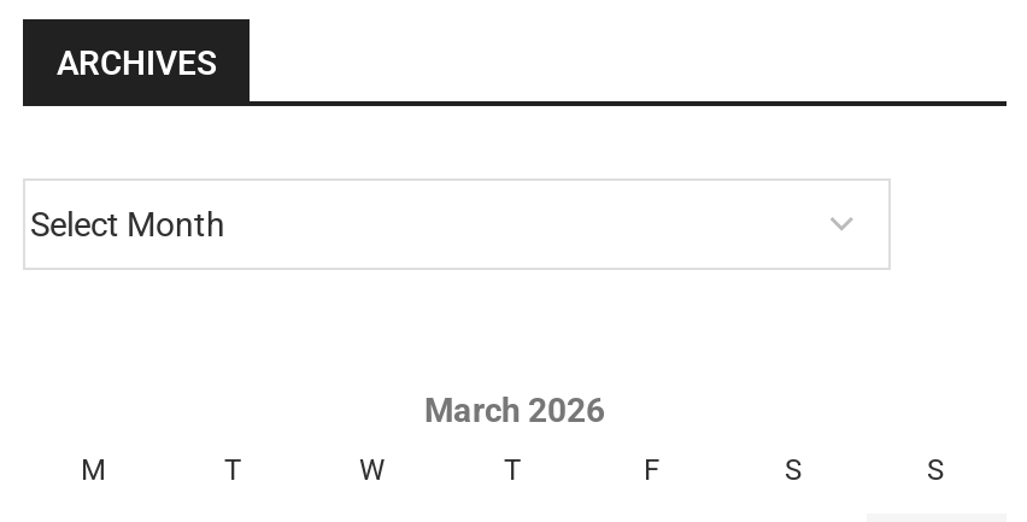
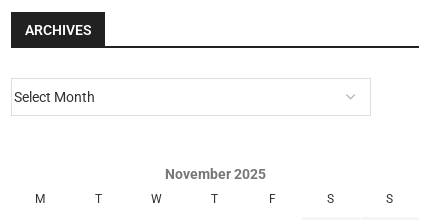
- March 2026
+ November 2025
